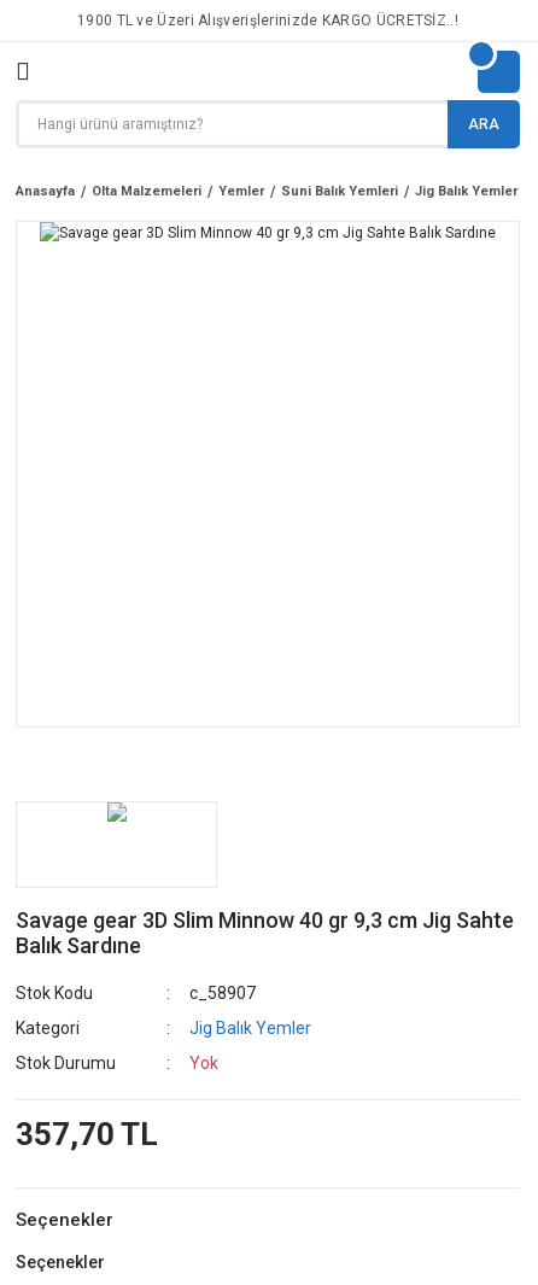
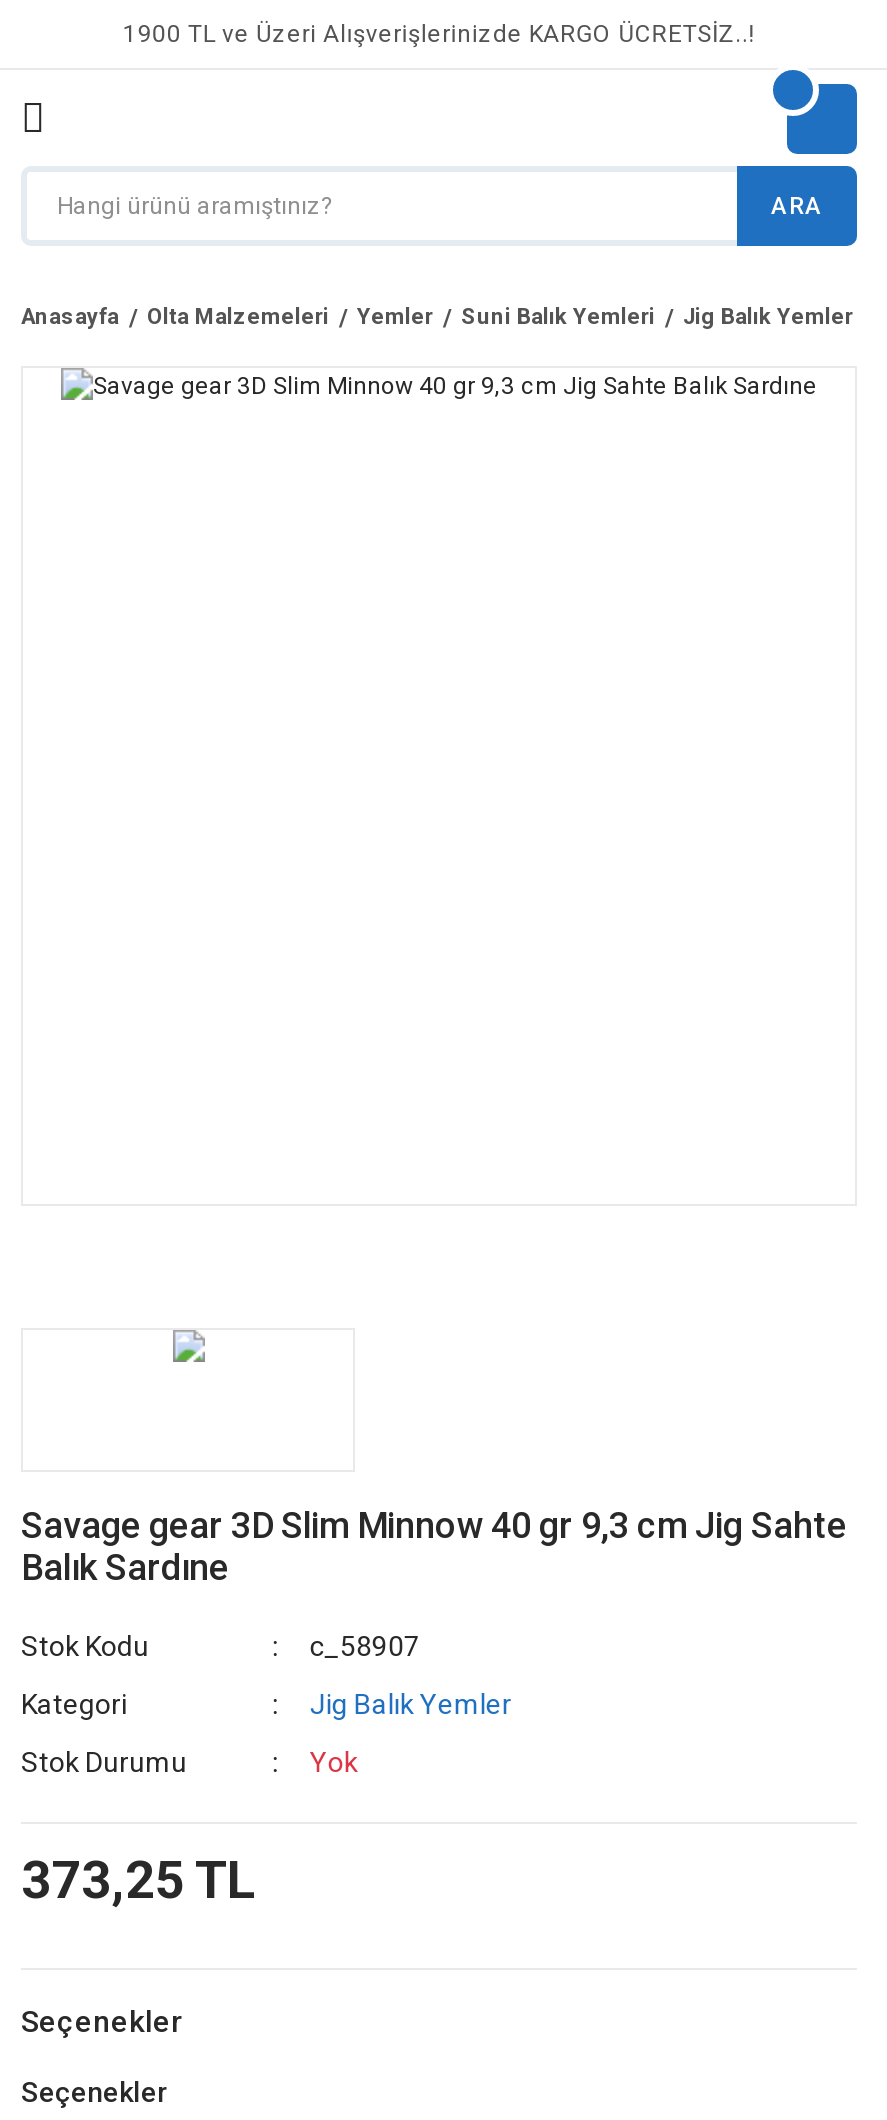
- 357,70 TL
+ 373,25 TL
